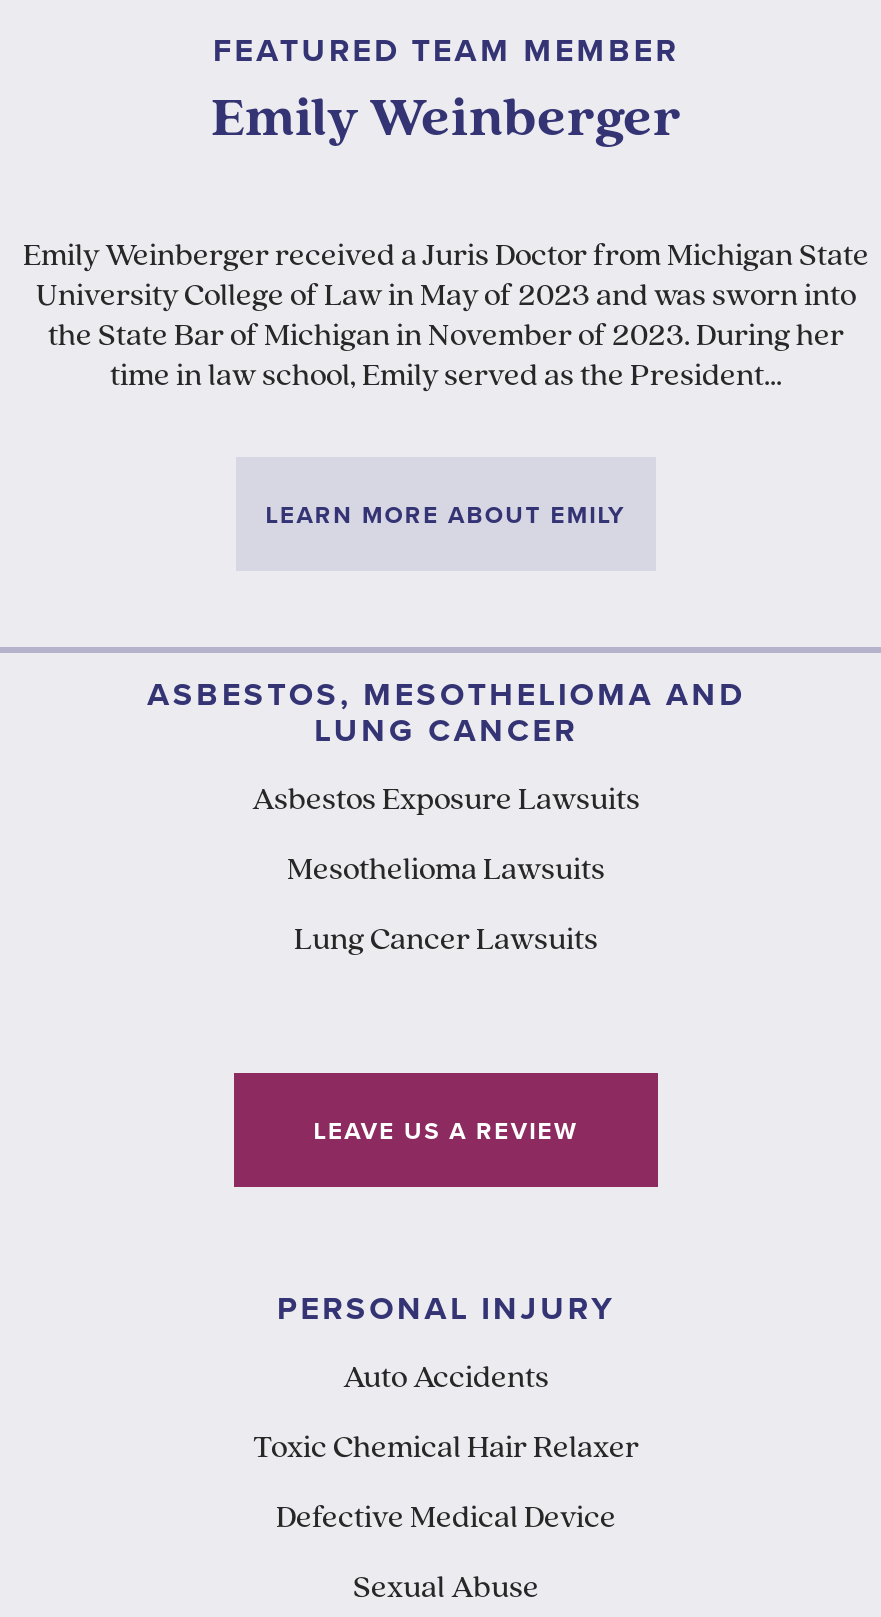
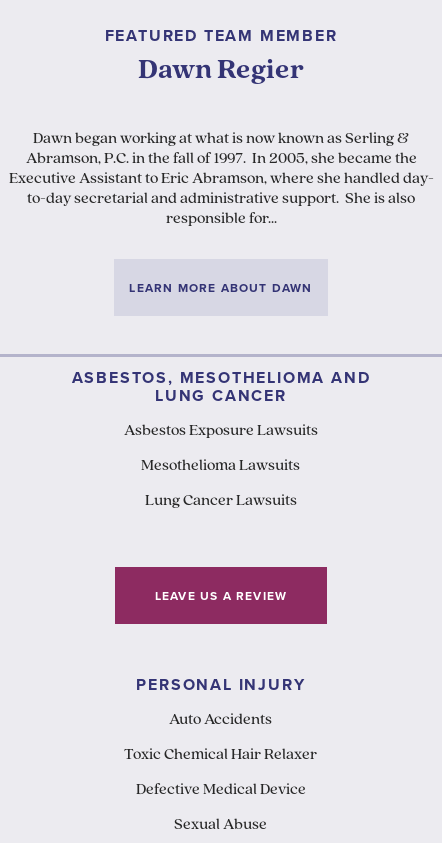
- Emily Weinberger
+ Dawn Regier

- Emily Weinberger received a Juris Doctor from Michigan State
- University College of Law in May of 2023 and was sworn into
- the State Bar of Michigan in November of 2023. During her
- time in law school, Emily served as the President...
+ Dawn began working at what is now known as Serling &
+ Abramson, P.C. in the fall of 1997. In 2005, she became the
+ Executive Assistant to Eric Abramson, where she handled day-
+ to-day secretarial and administrative support. She is also
+ responsible for...

- LEARN MORE ABOUT EMILY
+ LEARN MORE ABOUT DAWN
